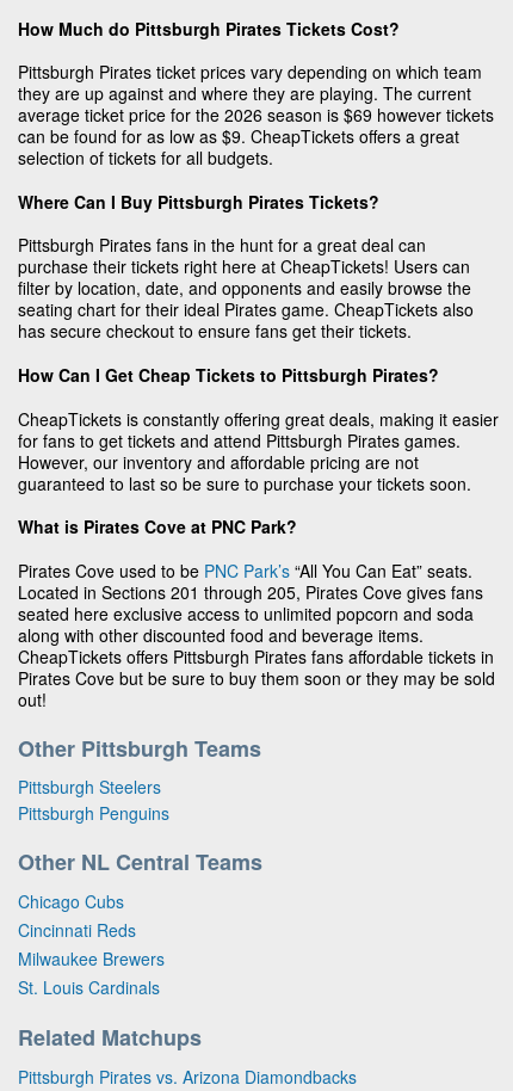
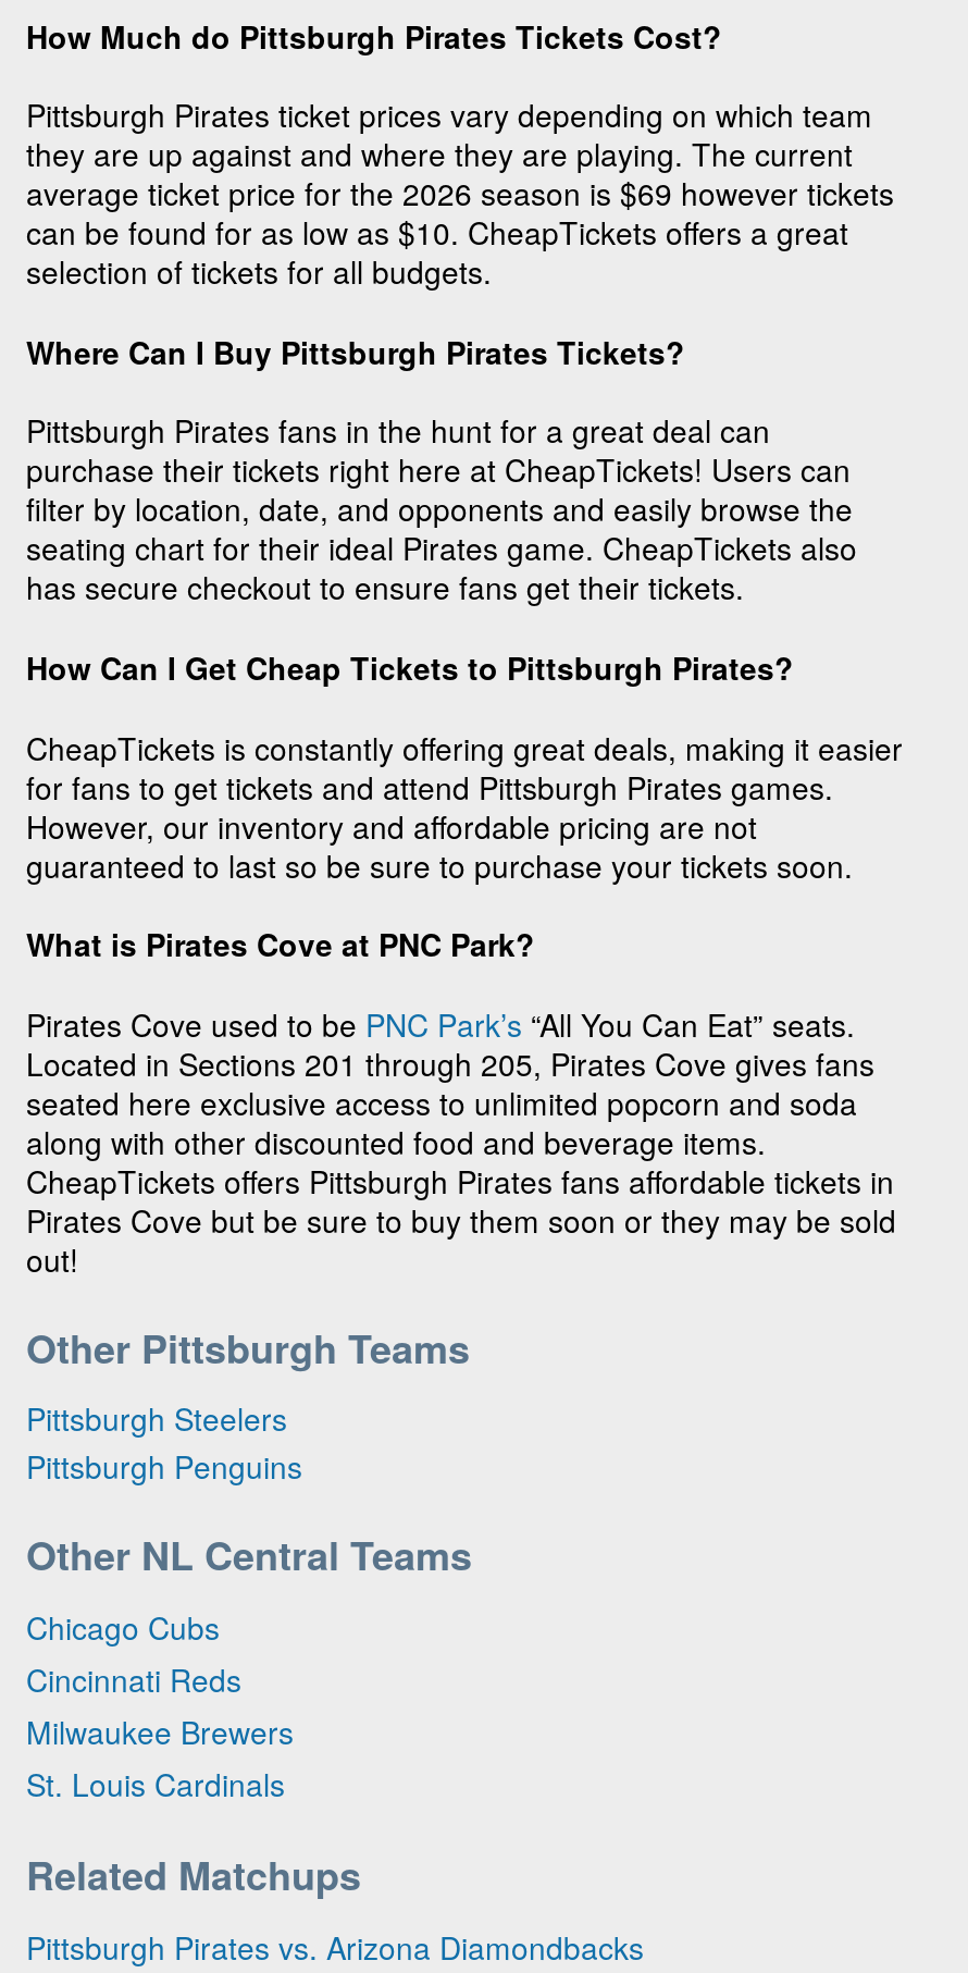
- can be found for as low as $9. CheapTickets offers a great
+ can be found for as low as $10. CheapTickets offers a great
